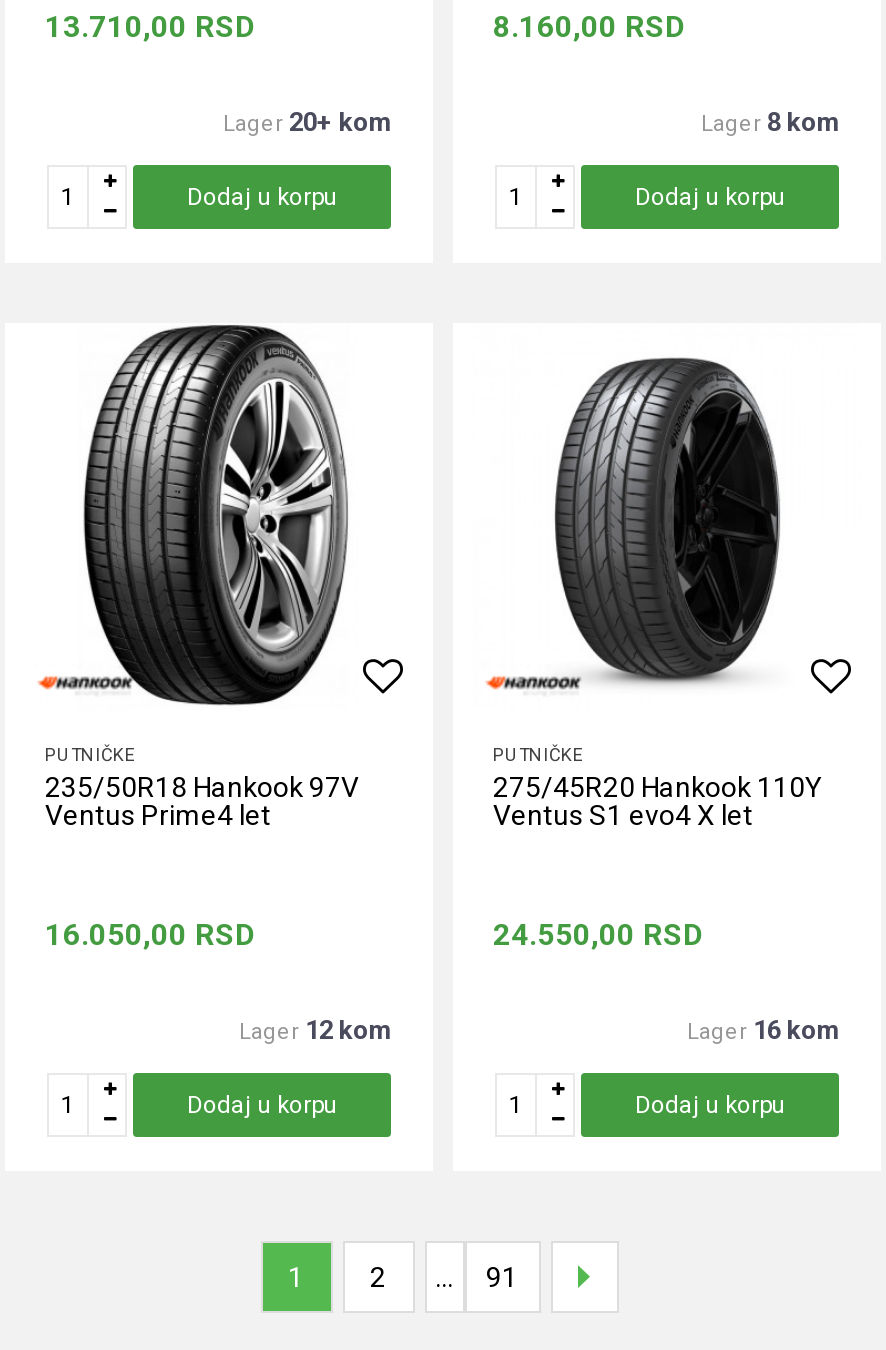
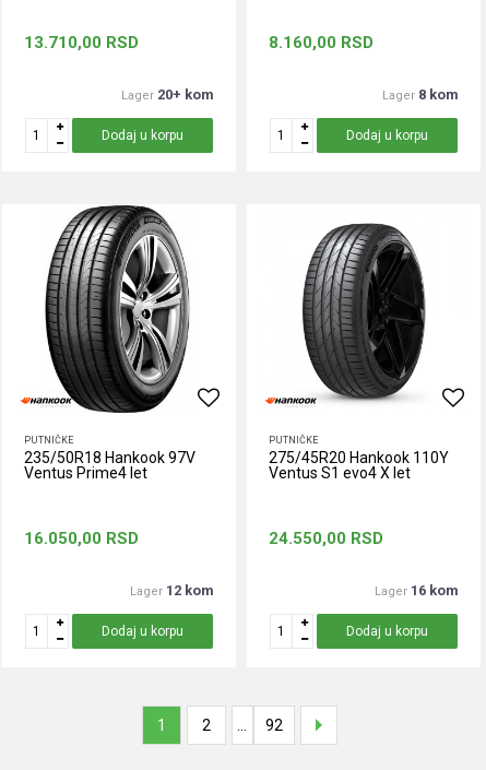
- 91
+ 92
